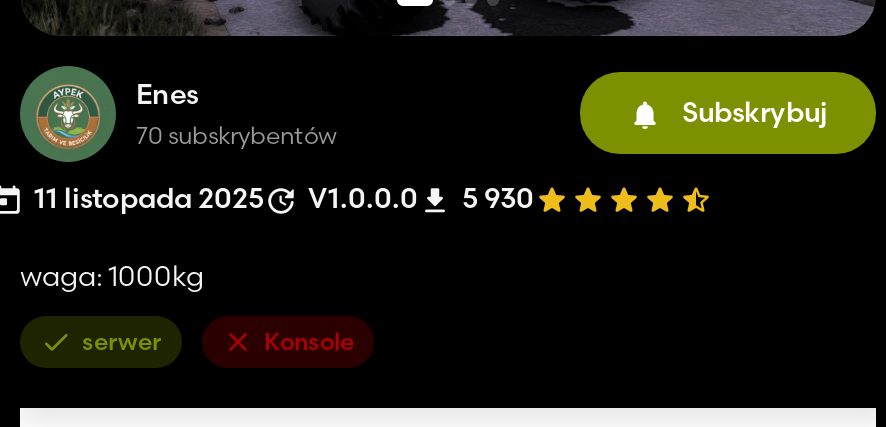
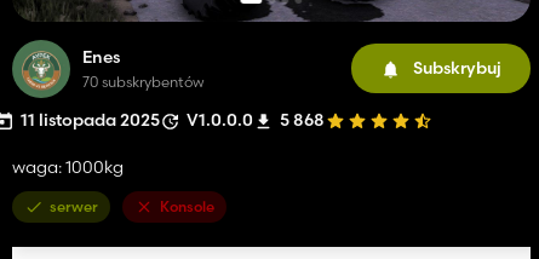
- 11 listopada 2025 V1.0.0.0 5 930
+ 11 listopada 2025 V1.0.0.0 5 868
